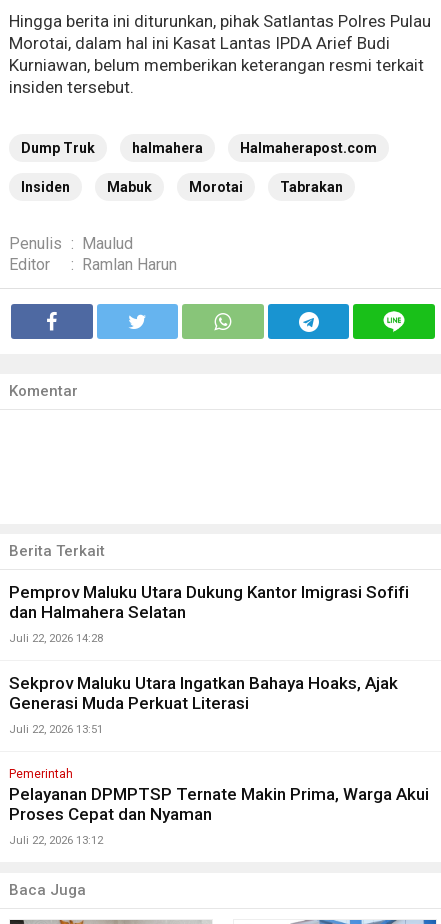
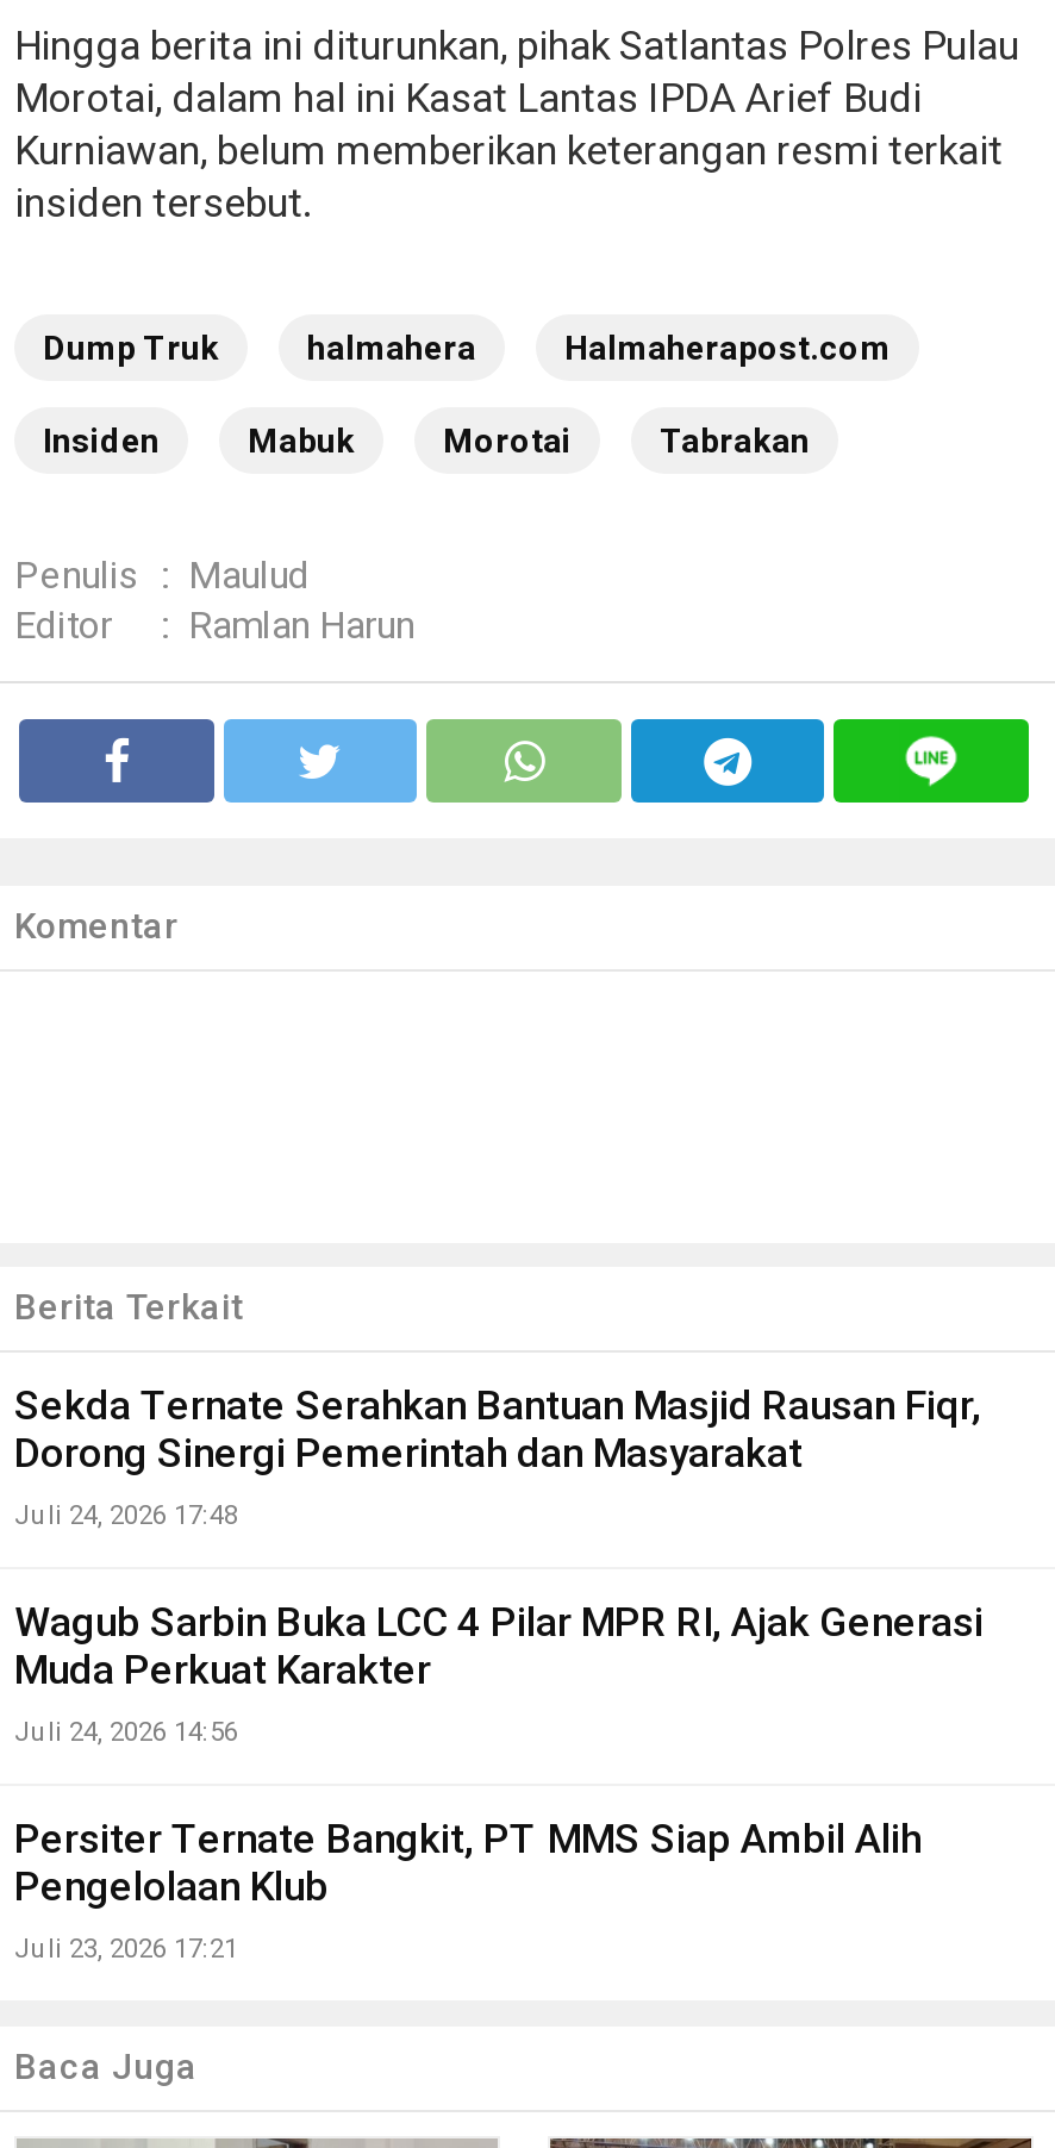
- Pemprov Maluku Utara Dukung Kantor Imigrasi Sofifi
- dan Halmahera Selatan
+ Sekda Ternate Serahkan Bantuan Masjid Rausan Fiqr,
+ Dorong Sinergi Pemerintah dan Masyarakat

- Juli 22, 2026 14:28
+ Juli 24, 2026 17:48

- Sekprov Maluku Utara Ingatkan Bahaya Hoaks, Ajak
- Generasi Muda Perkuat Literasi
+ Wagub Sarbin Buka LCC 4 Pilar MPR RI, Ajak Generasi
+ Muda Perkuat Karakter

- Juli 22, 2026 13:51
+ Juli 24, 2026 14:56

- Pemerintah
- Pelayanan DPMPTSP Ternate Makin Prima, Warga Akui
- Proses Cepat dan Nyaman
+ Persiter Ternate Bangkit, PT MMS Siap Ambil Alih
+ Pengelolaan Klub

- Juli 22, 2026 13:12
+ Juli 23, 2026 17:21
